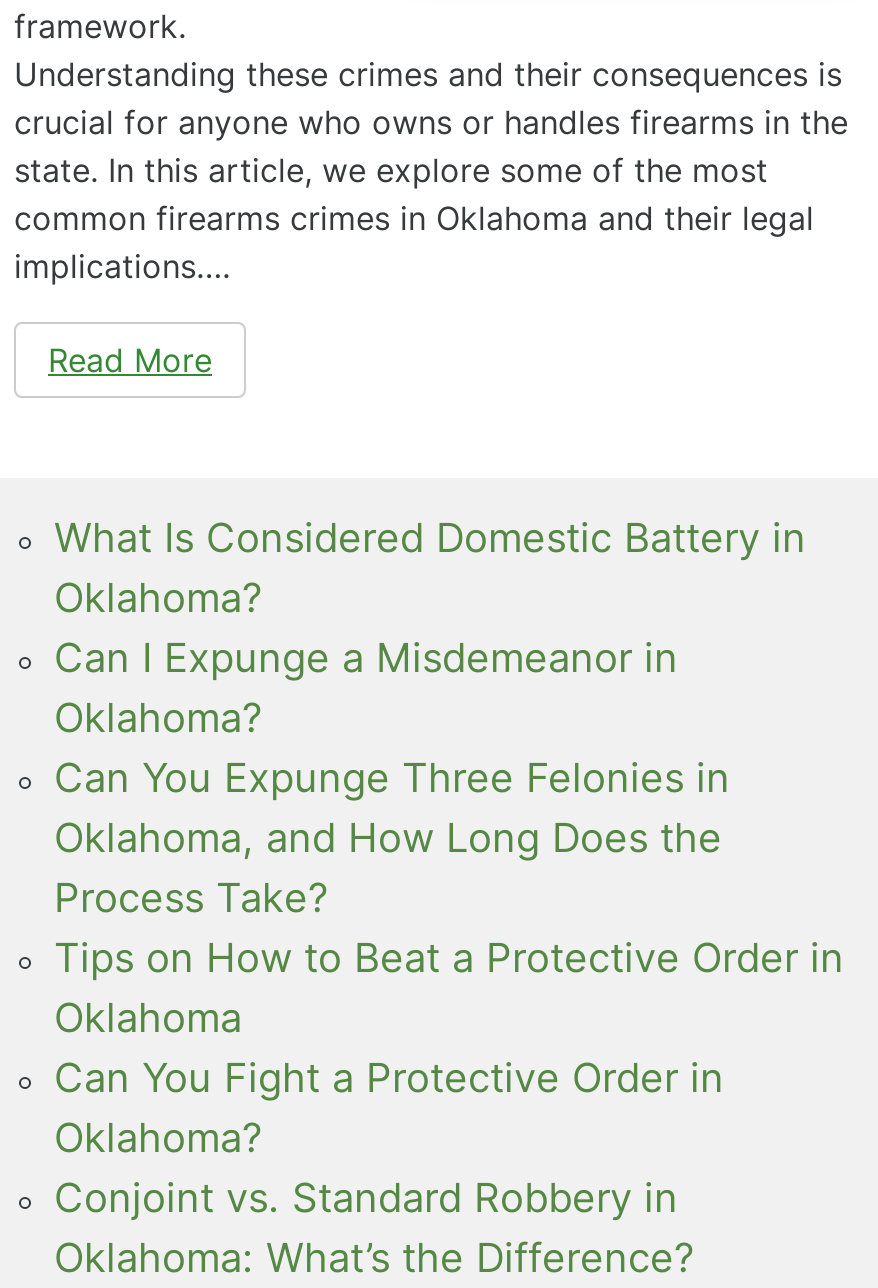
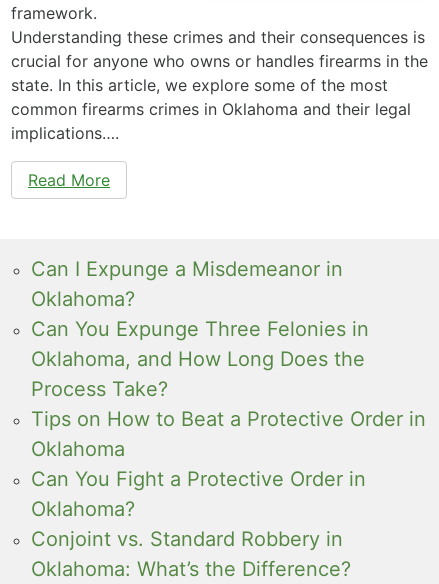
- What Is Considered Domestic Battery in
- Oklahoma?
